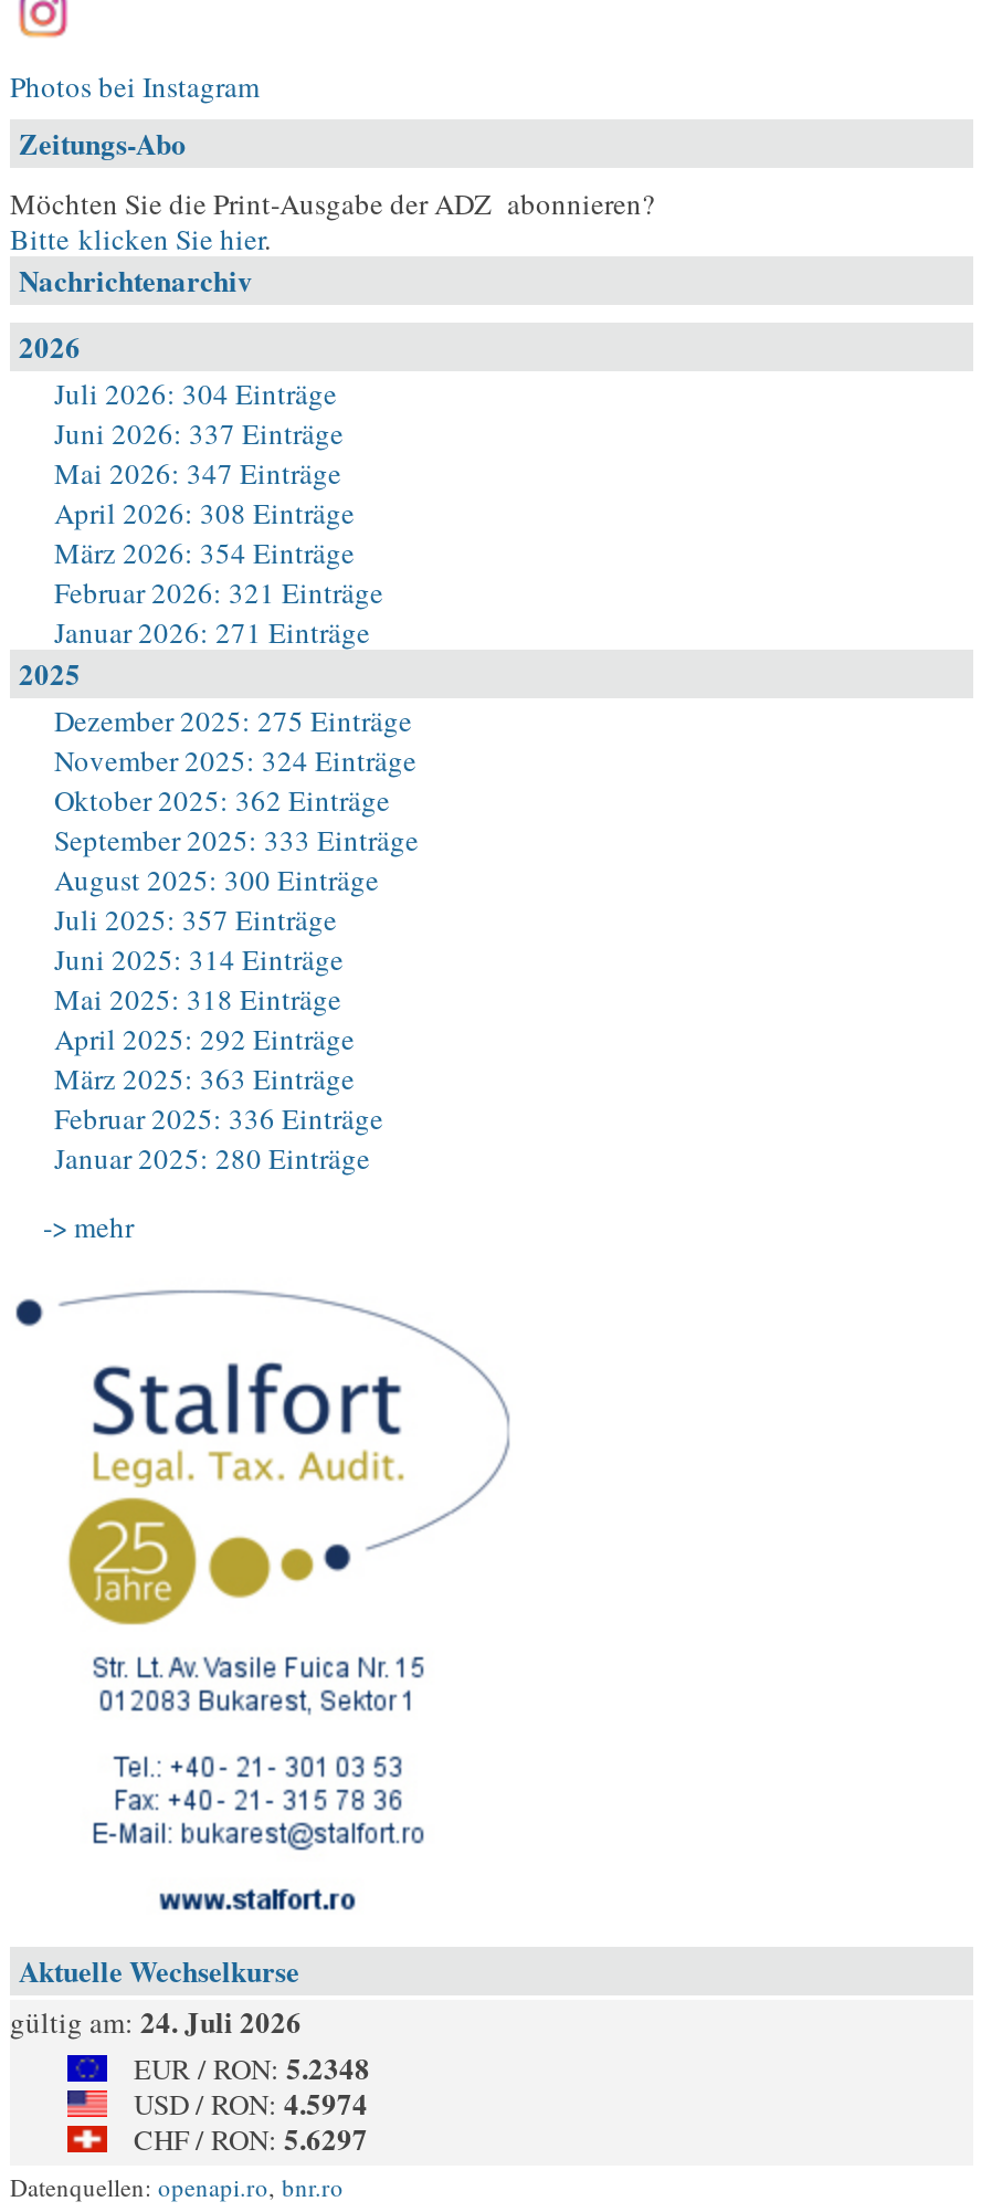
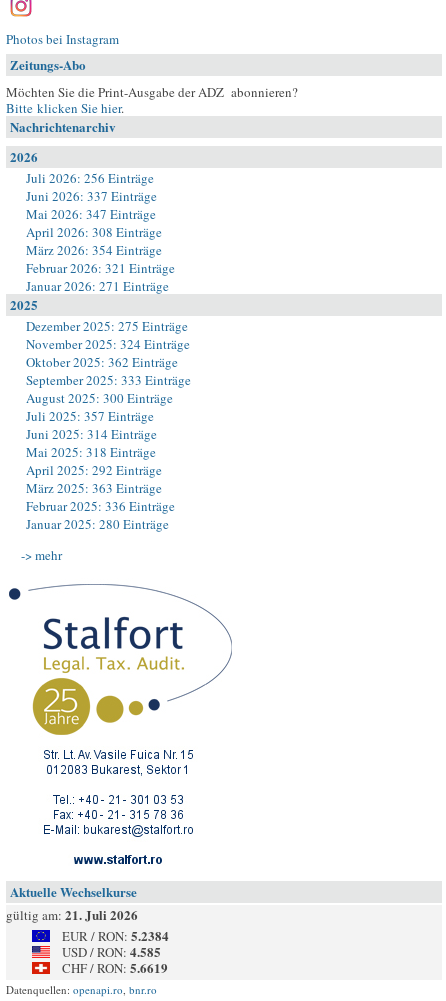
- Juli 2026: 304 Einträge
+ Juli 2026: 256 Einträge

- gültig am: 24. Juli 2026
+ gültig am: 21. Juli 2026

- EUR / RON: 5.2348
+ EUR / RON: 5.2384

- USD / RON: 4.5974
+ USD / RON: 4.585

- CHF / RON: 5.6297
+ CHF / RON: 5.6619
